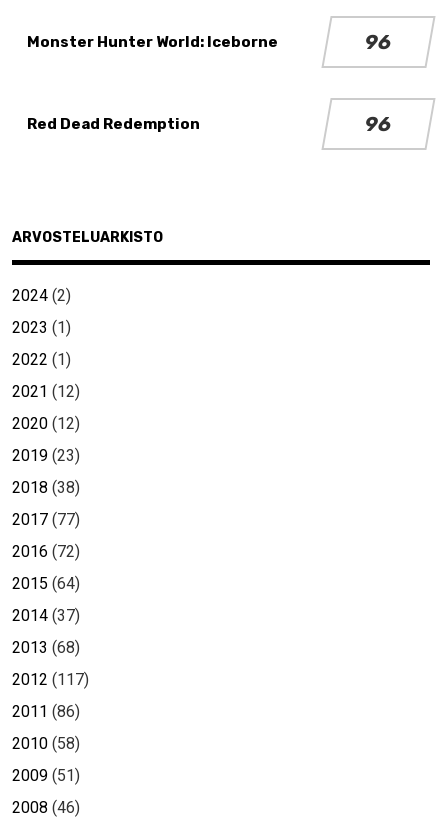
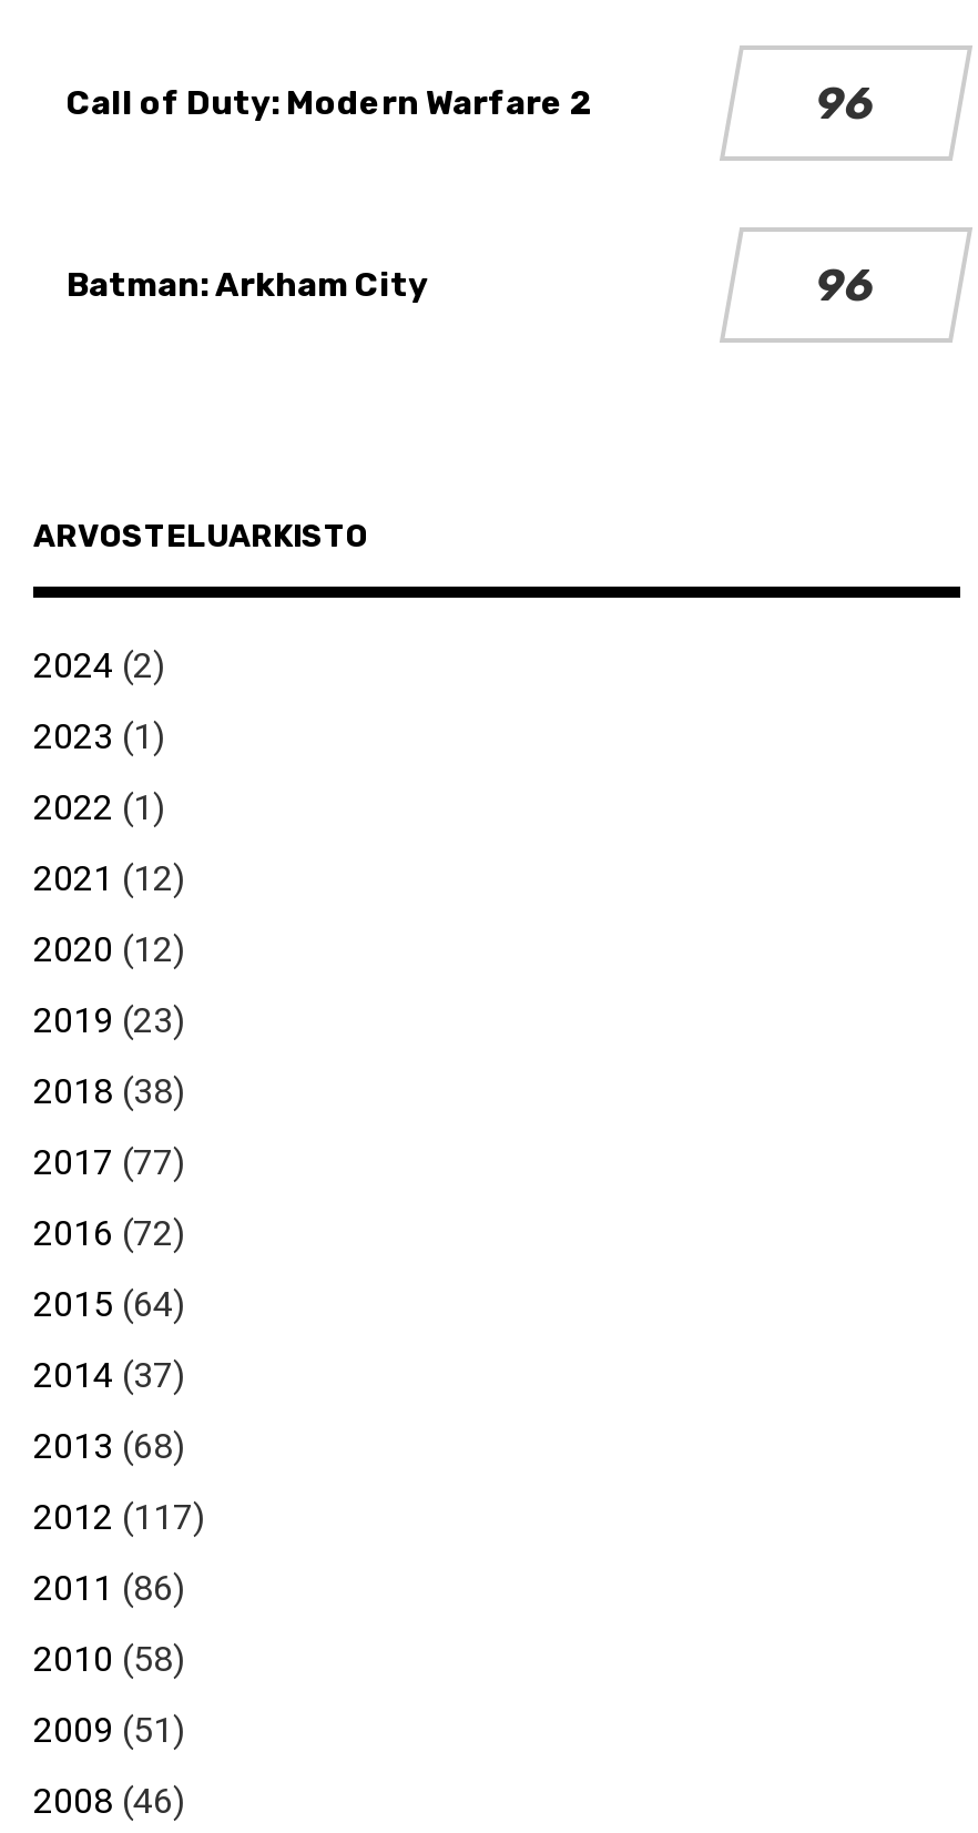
- Monster Hunter World: Iceborne
+ Call of Duty: Modern Warfare 2

- Red Dead Redemption
+ Batman: Arkham City
